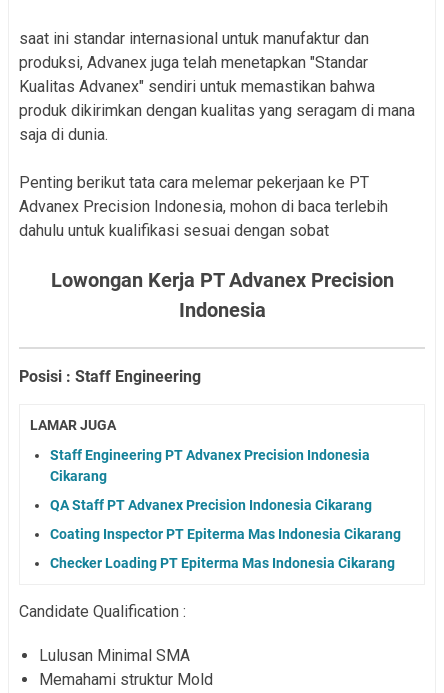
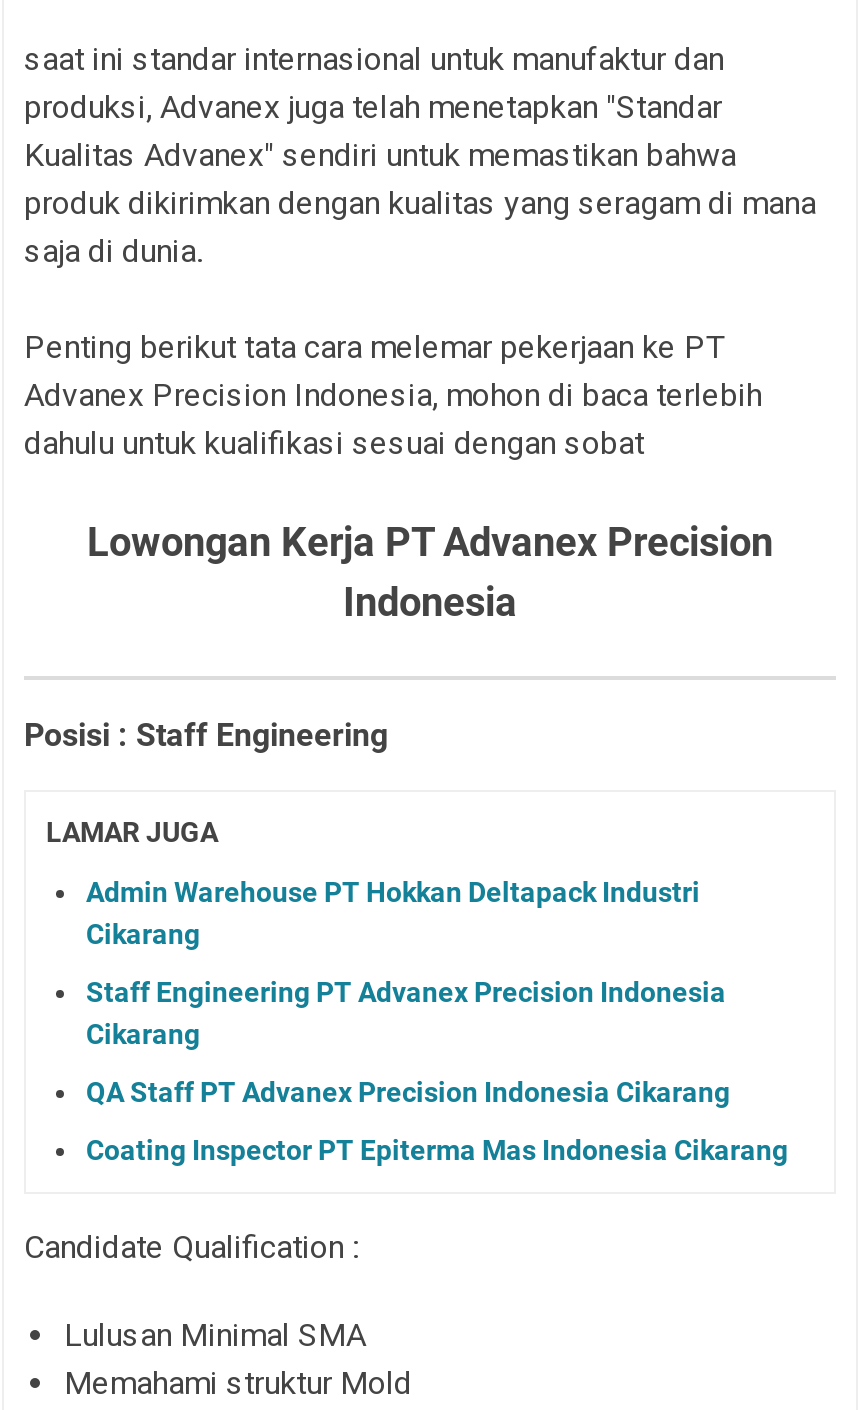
+ Admin Warehouse PT Hokkan Deltapack Industri
+ Cikarang

moved down: Staff Engineering PT Advanex Precision Indonesia | Cikarang | QA Staff PT Advanex Precision Indonesia Cikarang | Coating Inspector PT Epiterma Mas Indonesia Cikarang

- Checker Loading PT Epiterma Mas Indonesia Cikarang
